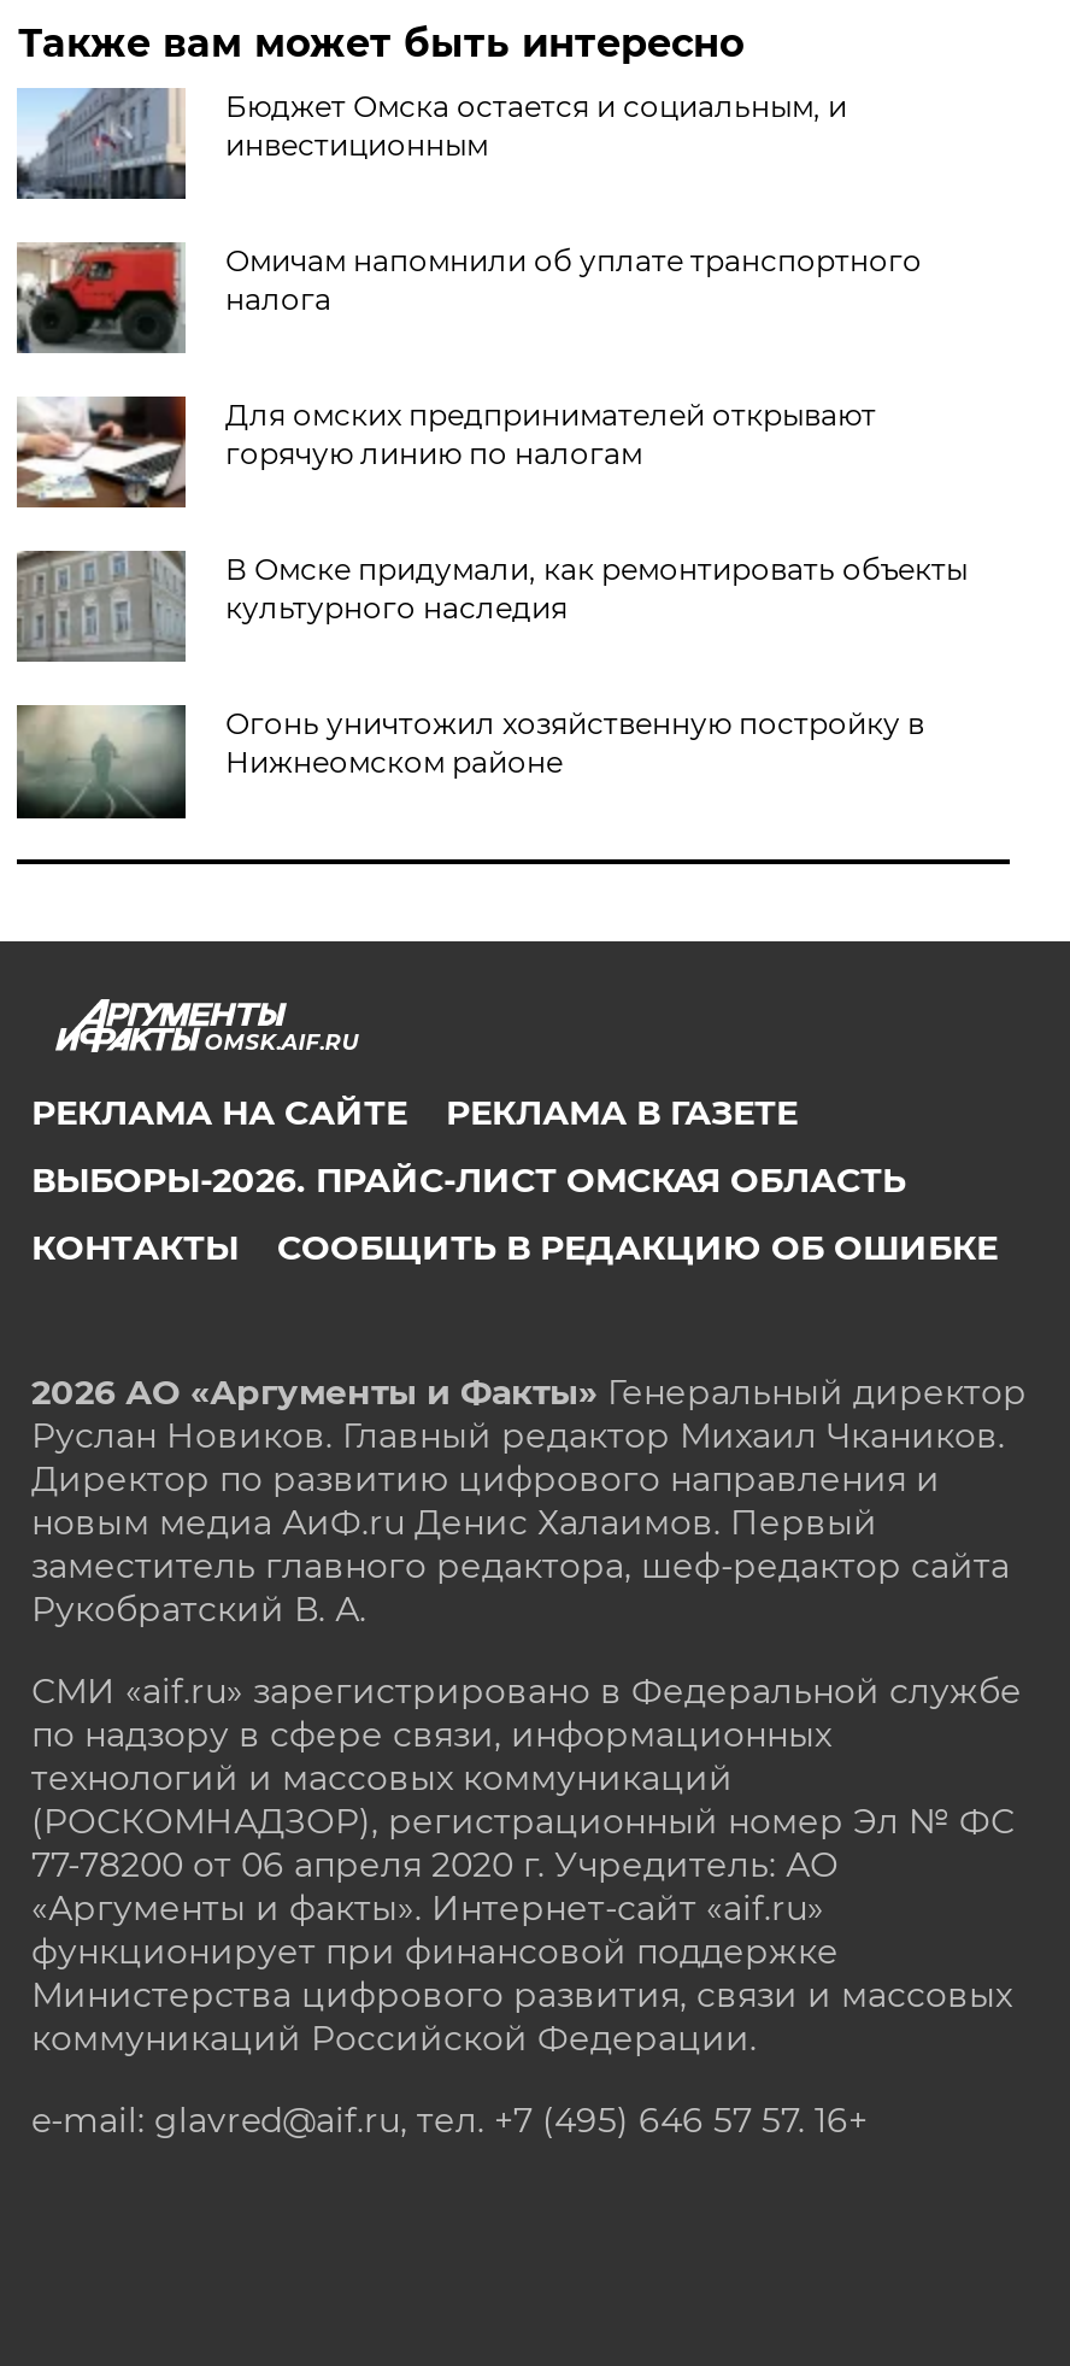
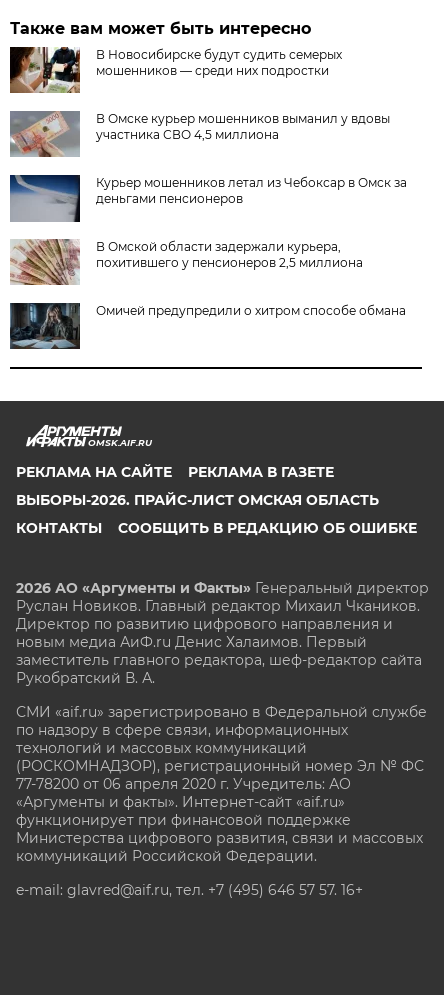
- [image]
- Бюджет Омска остается и социальным, и
- инвестиционным
+ [image]
+ В Новосибирске будут судить семерых
+ мошенников — среди них подростки

- [image]
- Омичам напомнили об уплате транспортного
- налога
+ [image]
+ В Омске курьер мошенников выманил у вдовы
+ участника СВО 4,5 миллиона

- [image]
- Для омских предпринимателей открывают
- горячую линию по налогам
+ [image]
+ Курьер мошенников летал из Чебоксар в Омск за
+ деньгами пенсионеров

- [image]
- В Омске придумали, как ремонтировать объекты
- культурного наследия
+ [image]
+ В Омской области задержали курьера,
+ похитившего у пенсионеров 2,5 миллиона

- [image]
- Огонь уничтожил хозяйственную постройку в
- Нижнеомском районе
+ [image]
+ Омичей предупредили о хитром способе обмана
